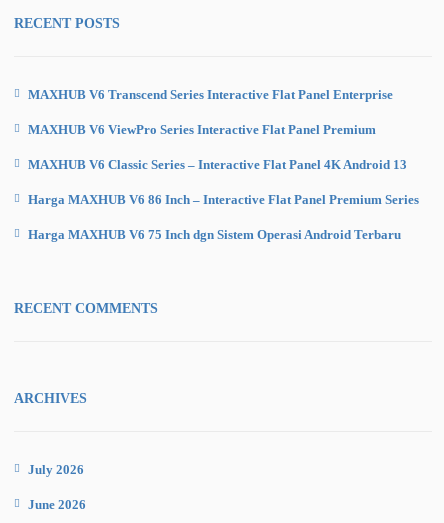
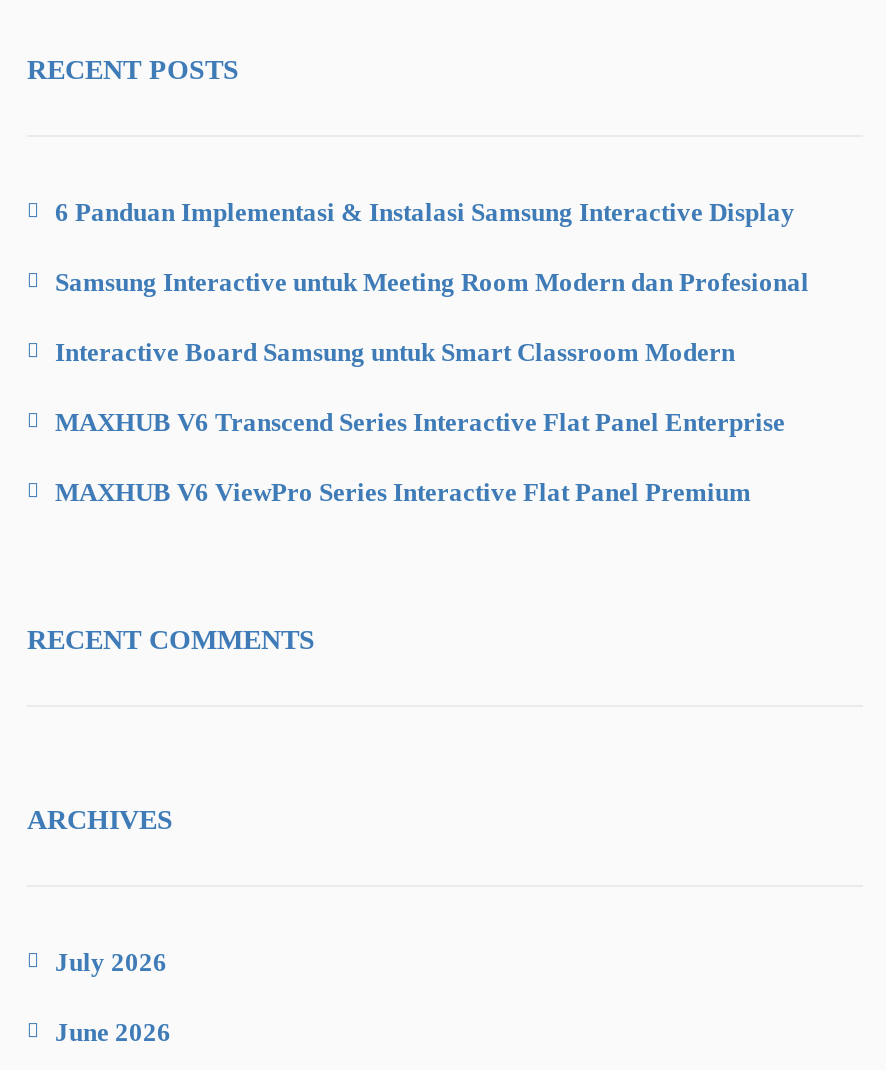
+ 6 Panduan Implementasi & Instalasi Samsung Interactive Display
+ Samsung Interactive untuk Meeting Room Modern dan Profesional
+ Interactive Board Samsung untuk Smart Classroom Modern

moved down: MAXHUB V6 Transcend Series Interactive Flat Panel Enterprise | MAXHUB V6 ViewPro Series Interactive Flat Panel Premium

- MAXHUB V6 Classic Series – Interactive Flat Panel 4K Android 13
- Harga MAXHUB V6 86 Inch – Interactive Flat Panel Premium Series
- Harga MAXHUB V6 75 Inch dgn Sistem Operasi Android Terbaru
